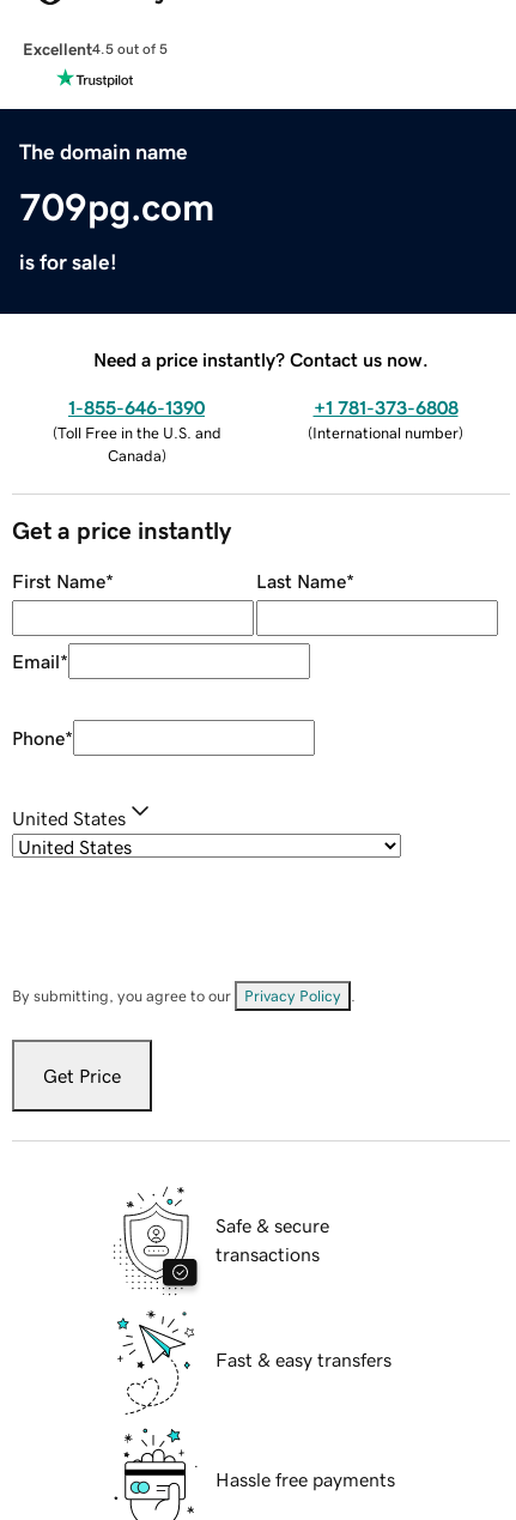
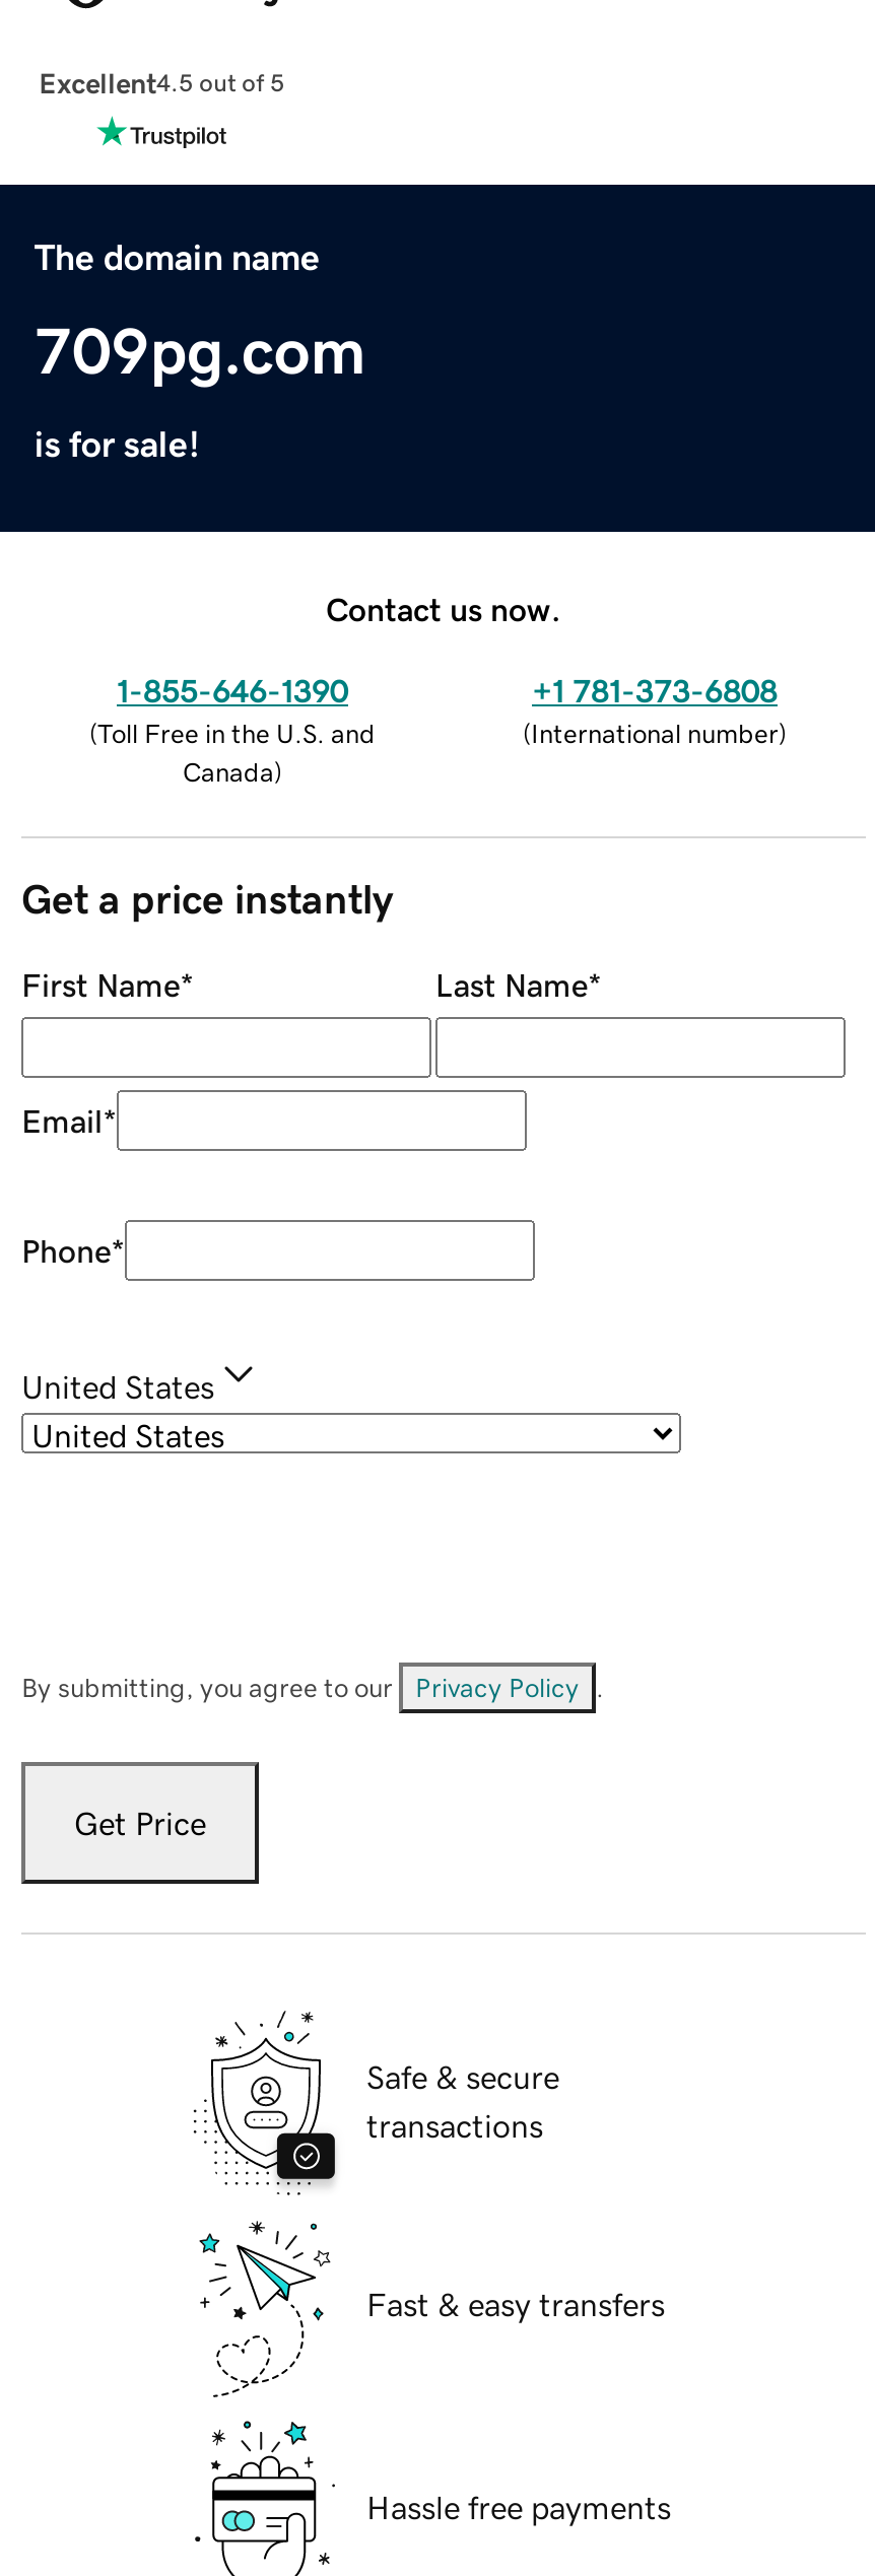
- Need a price instantly? Contact us now.
+ Contact us now.
